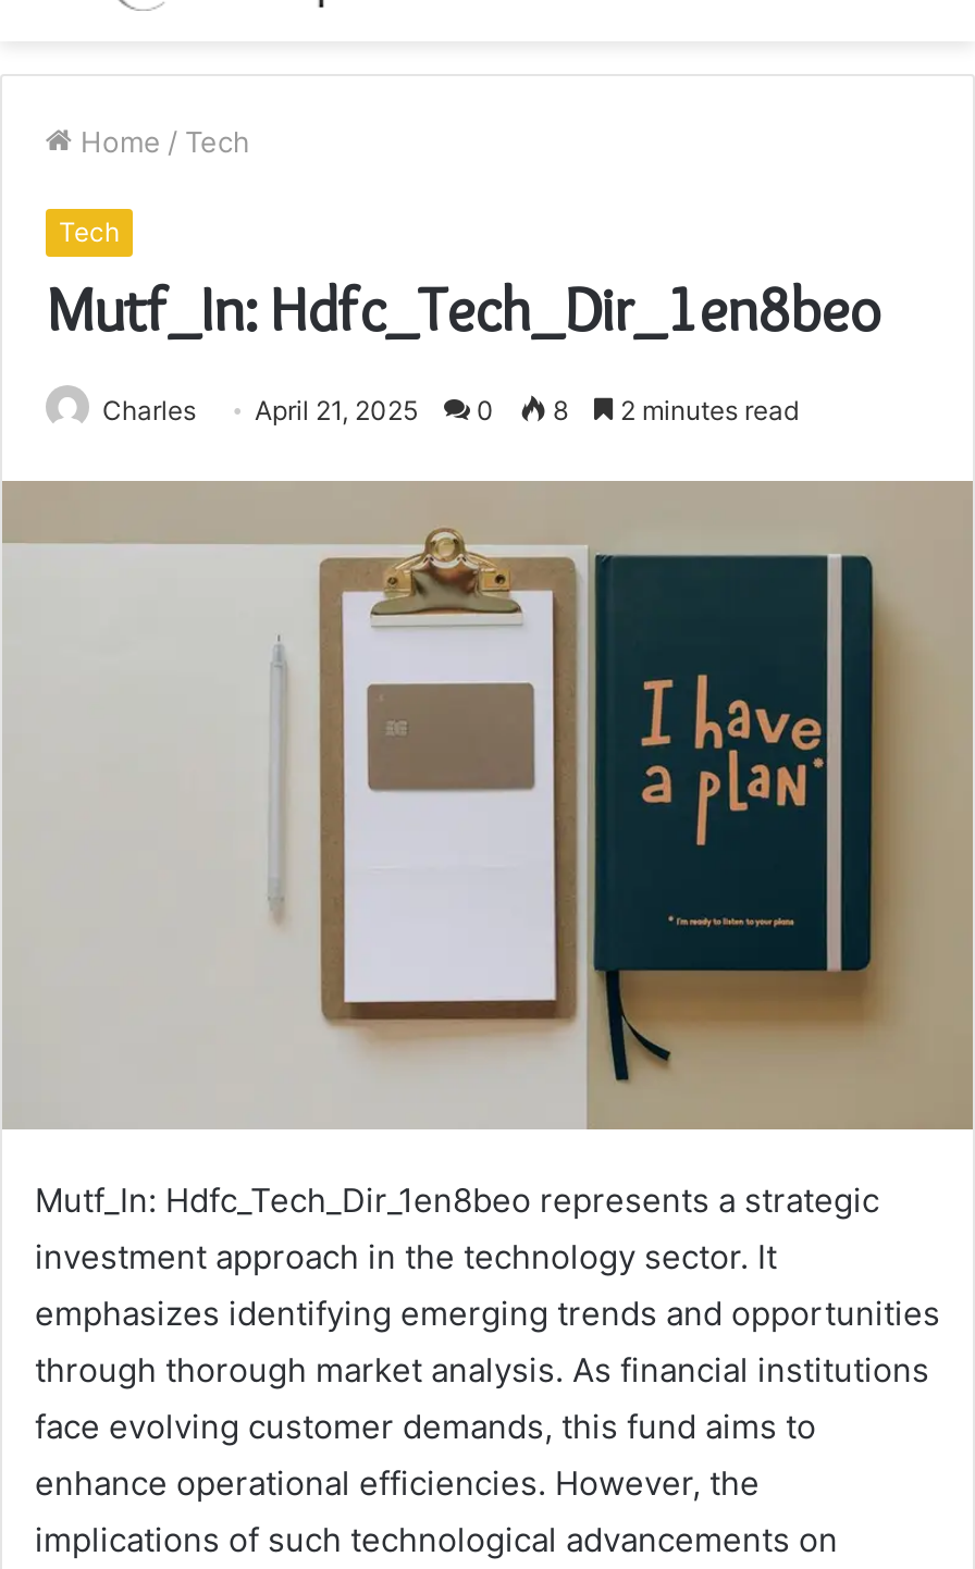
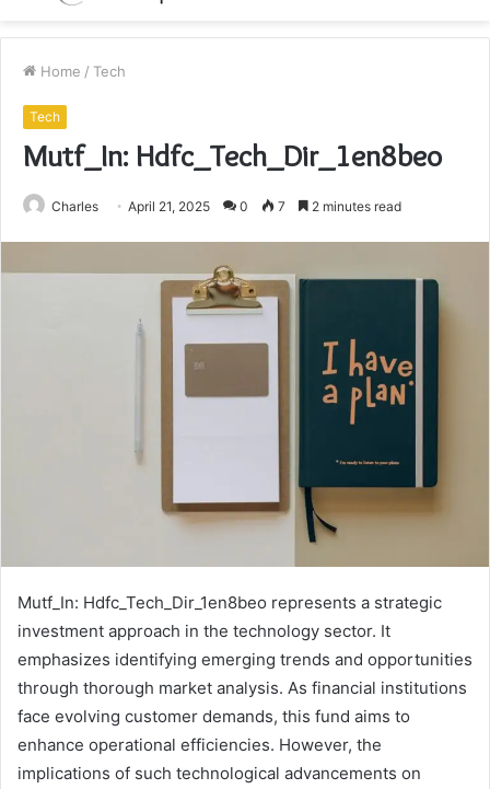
- Charles April 21, 2025 0 8 2 minutes read
+ Charles April 21, 2025 0 7 2 minutes read
